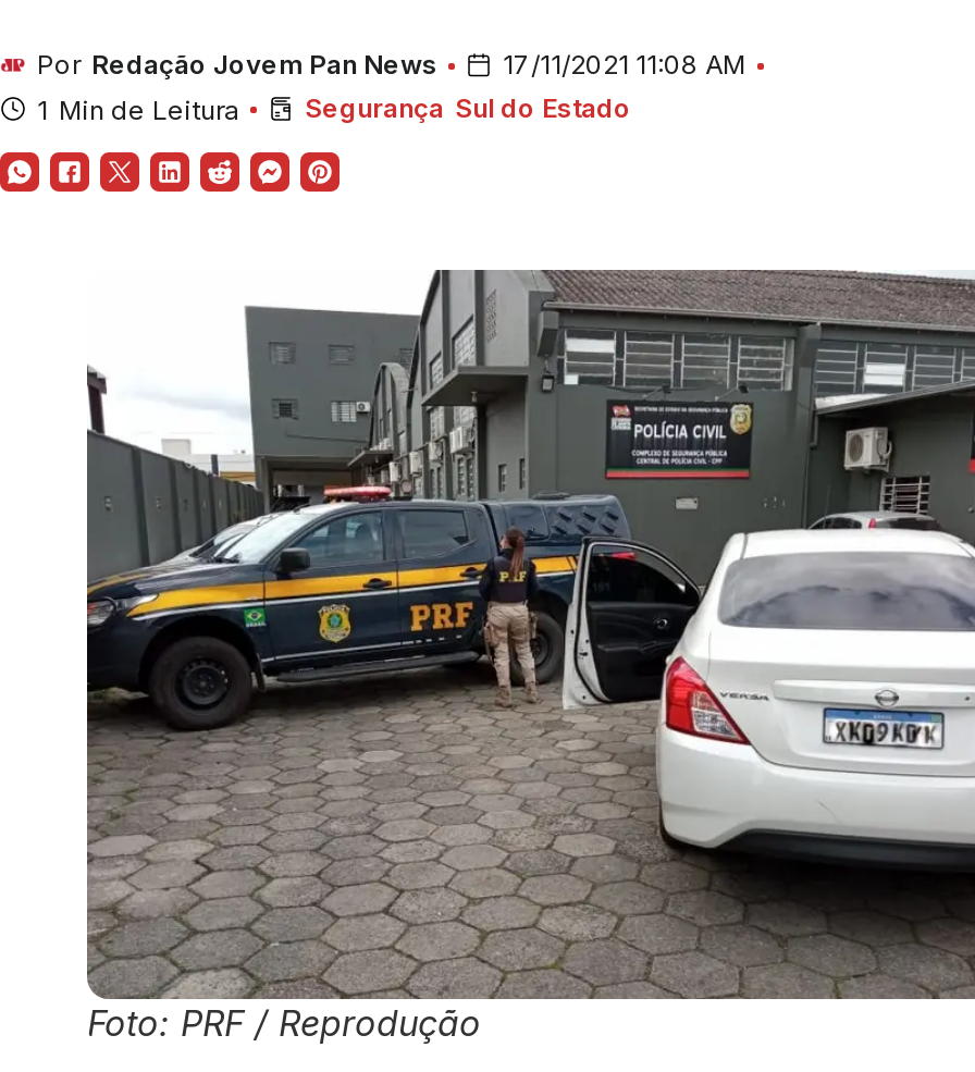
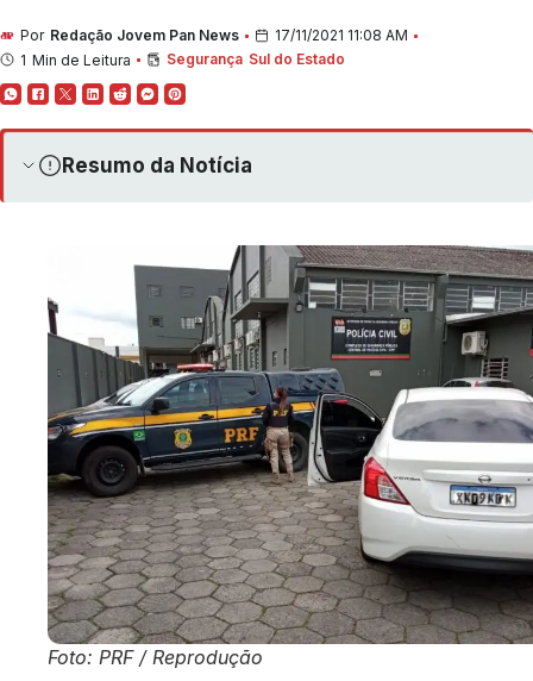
+ Resumo da Notícia
